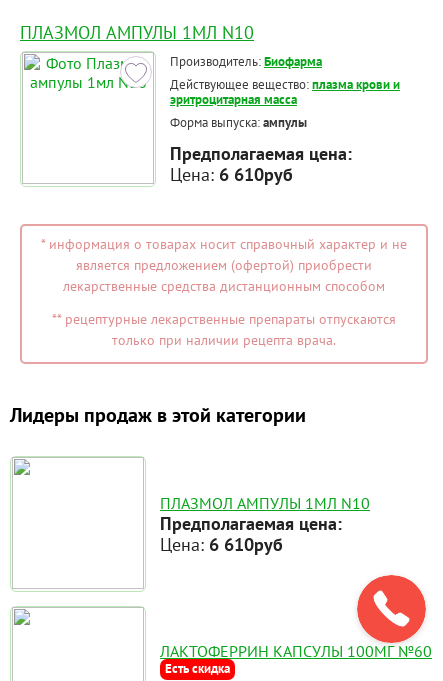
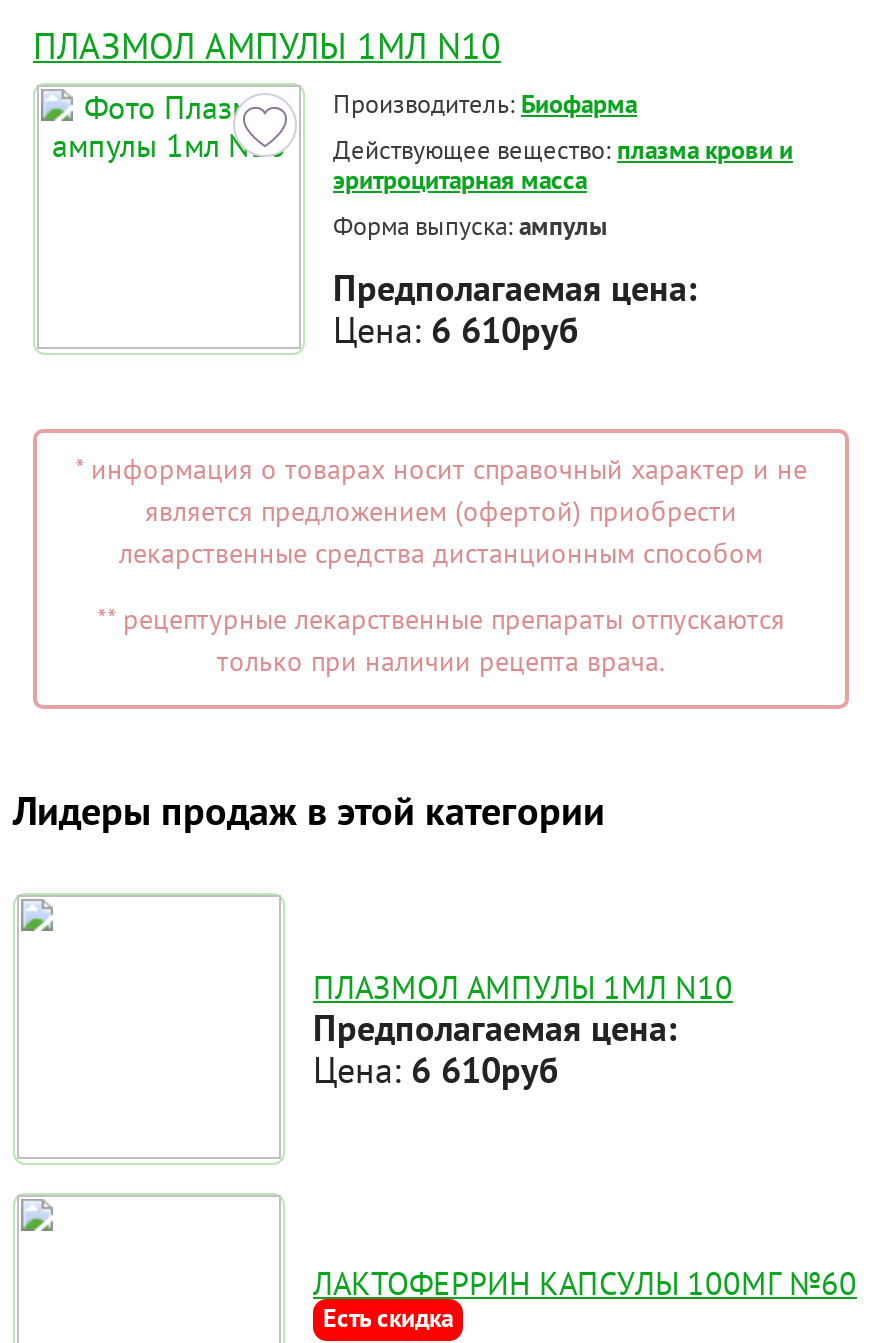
- [image]
